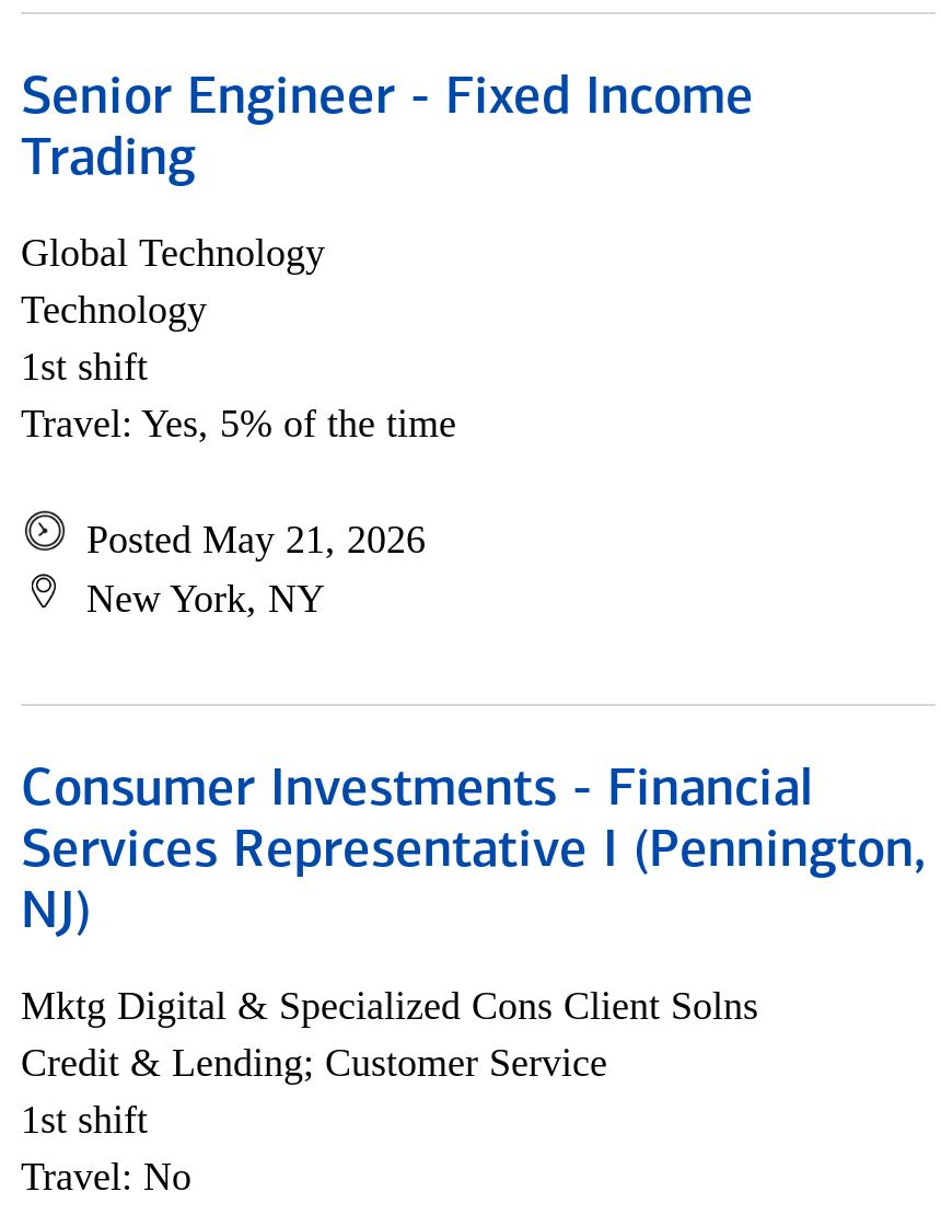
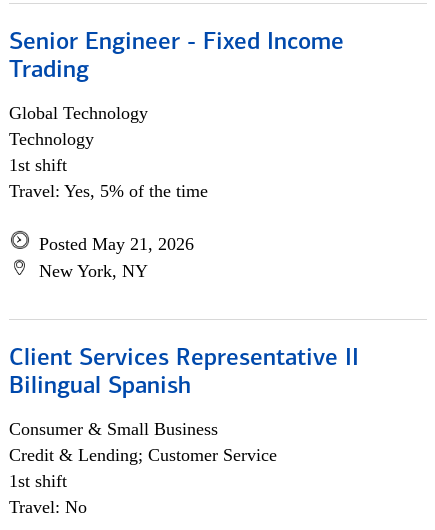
- Consumer Investments - Financial
- Services Representative I (Pennington,
- NJ)
+ Client Services Representative II
+ Bilingual Spanish

- Mktg Digital & Specialized Cons Client Solns
+ Consumer & Small Business
